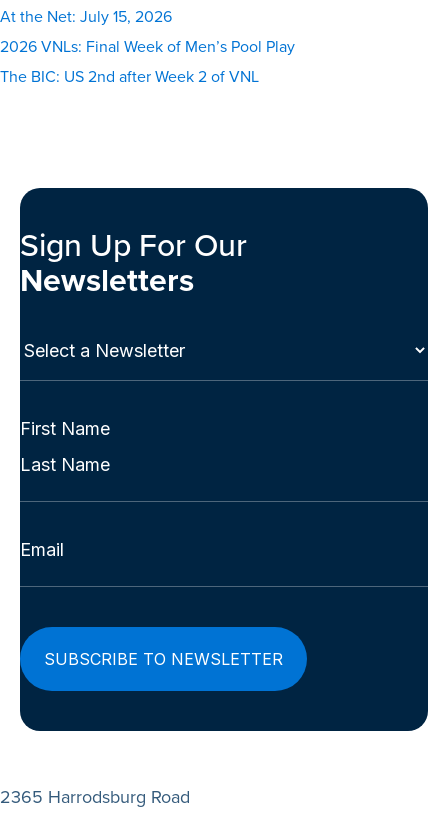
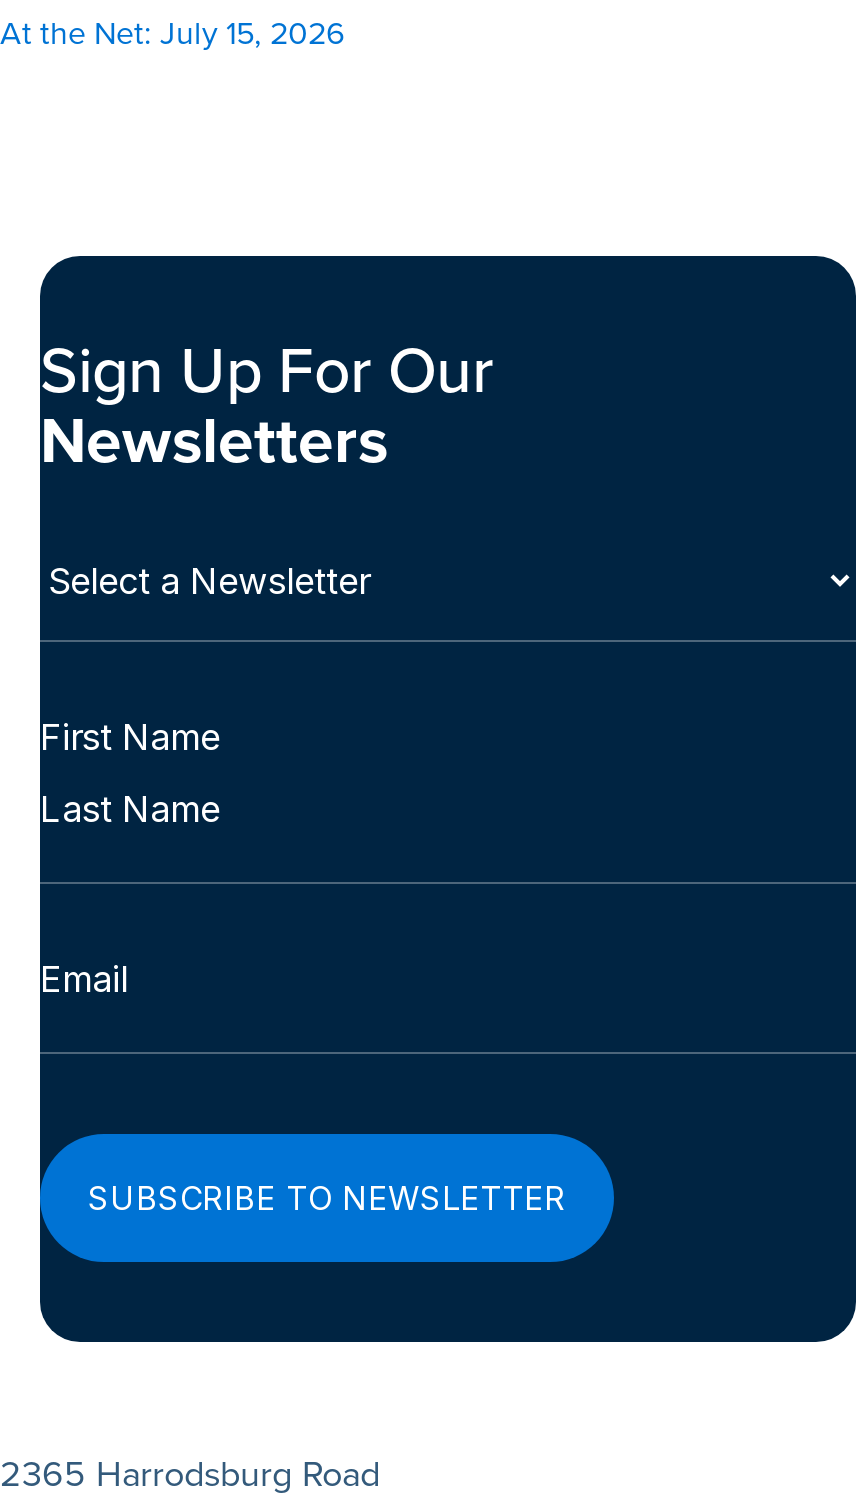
- 2026 VNLs: Final Week of Men’s Pool Play
- The BIC: US 2nd after Week 2 of VNL
